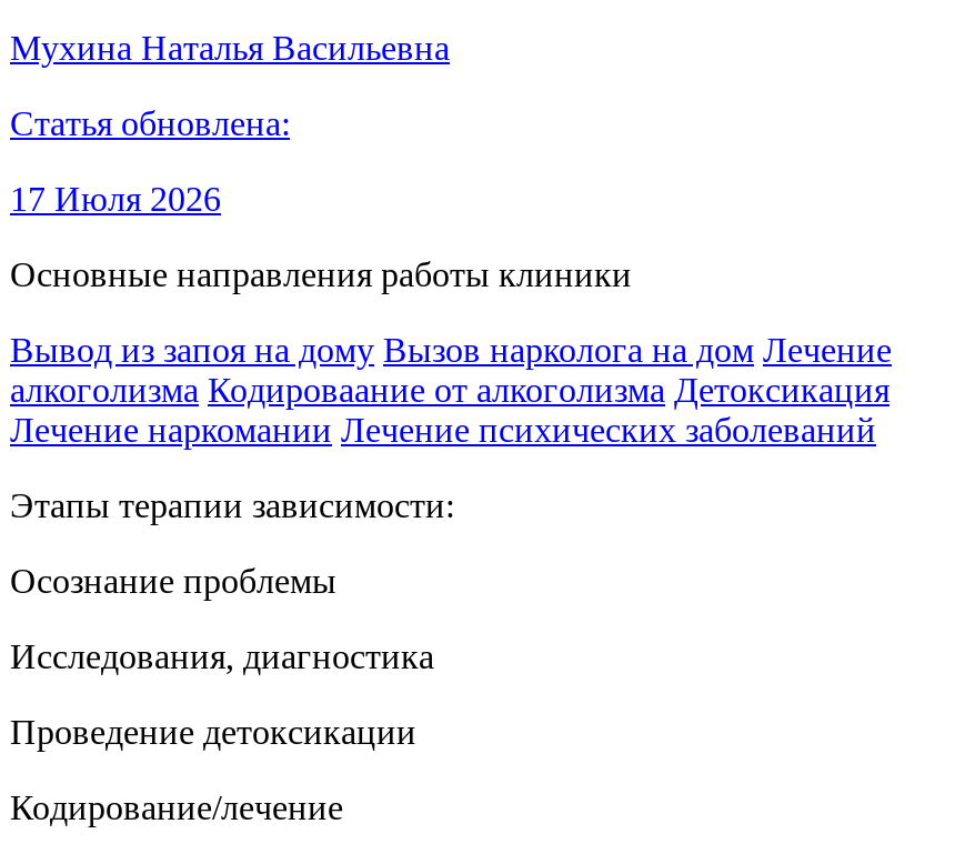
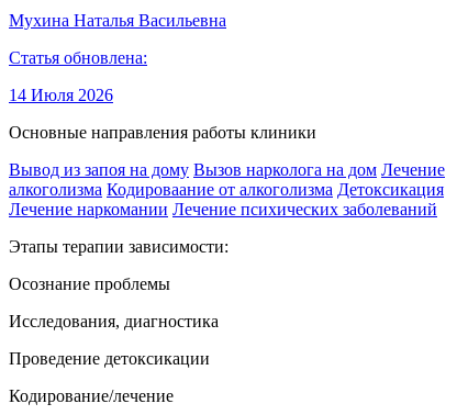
- 17 Июля 2026
+ 14 Июля 2026
